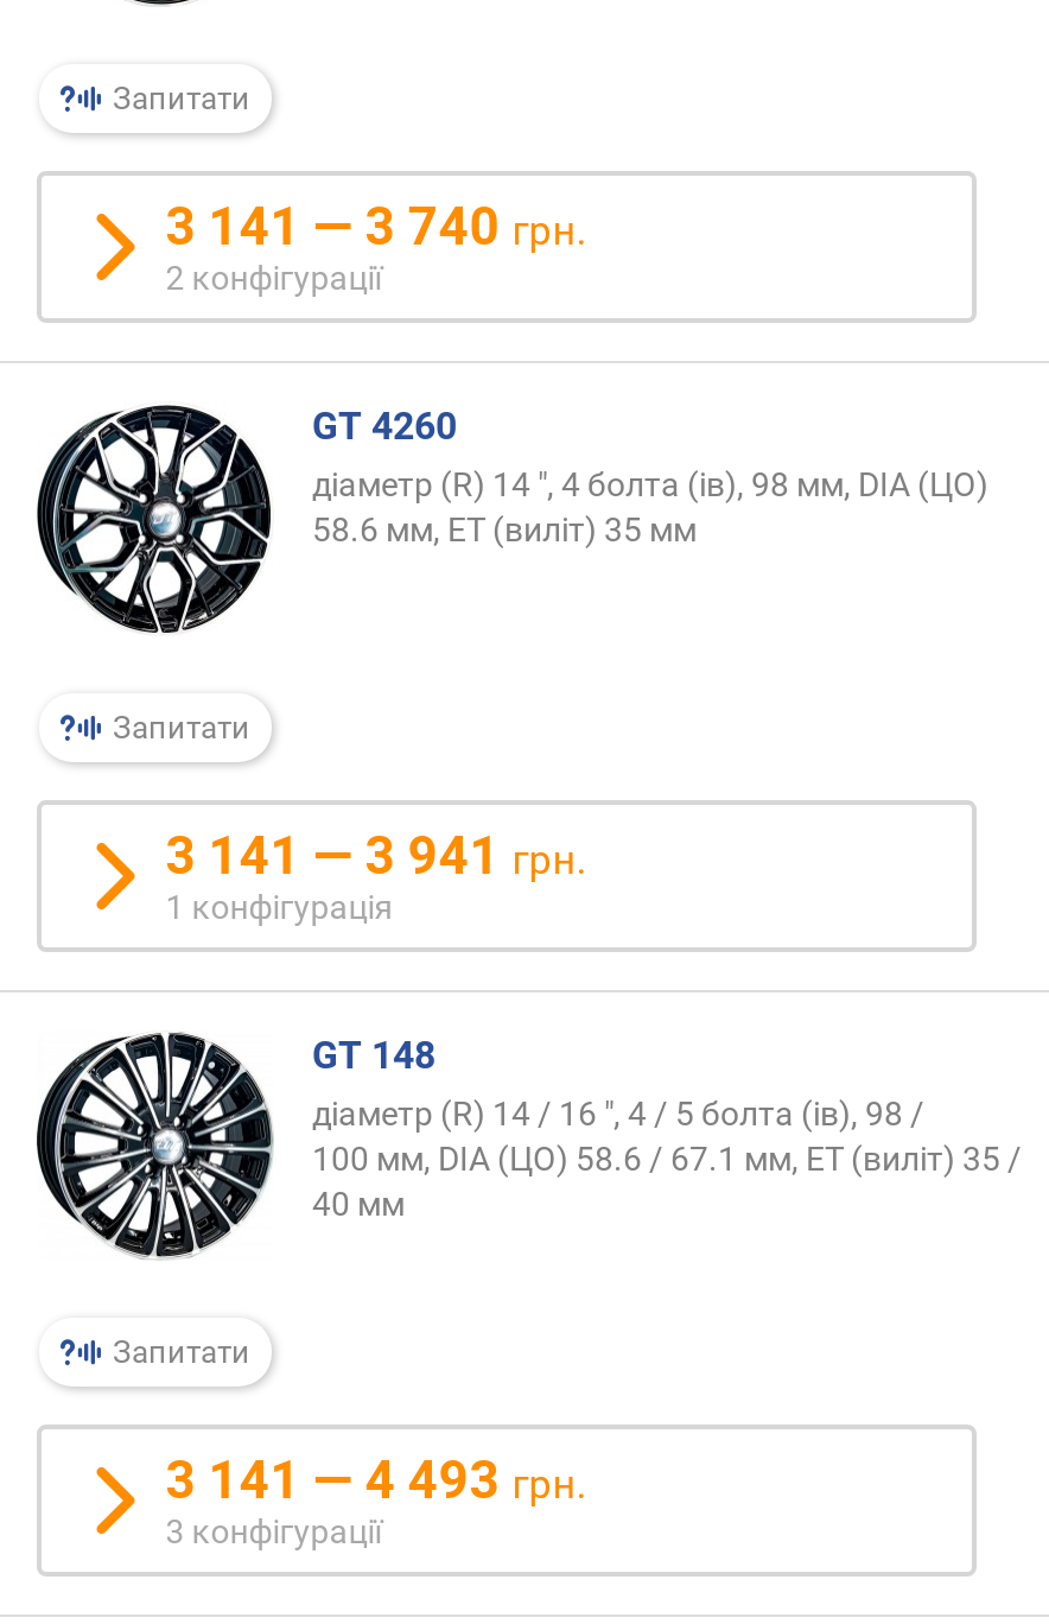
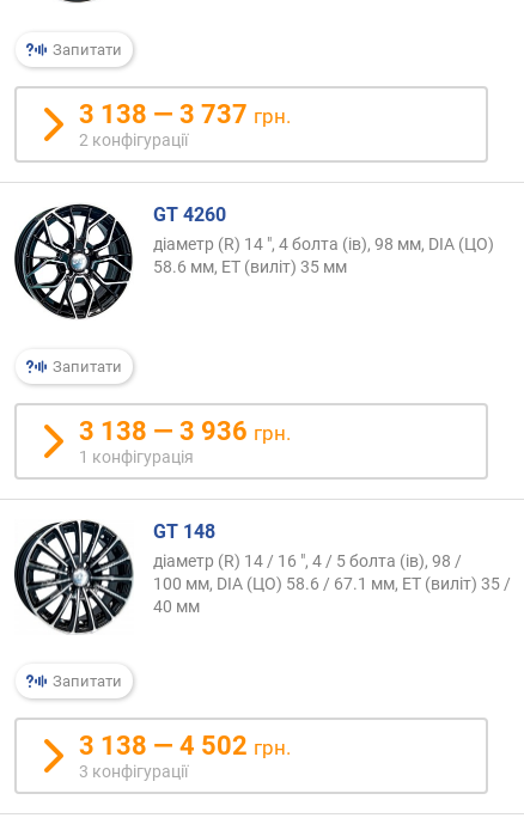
- 3 141 — 3 740 грн.
+ 3 138 — 3 737 грн.

- 3 141 — 3 941 грн.
+ 3 138 — 3 936 грн.

- 3 141 — 4 493 грн.
+ 3 138 — 4 502 грн.
